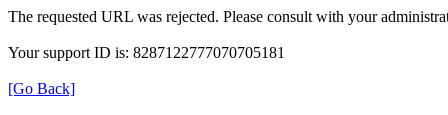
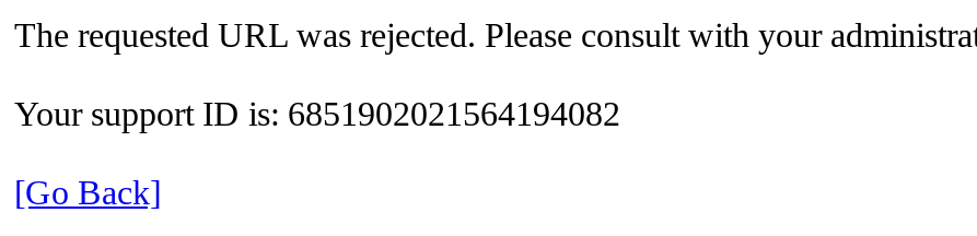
- Your support ID is: 8287122777070705181
+ Your support ID is: 6851902021564194082
